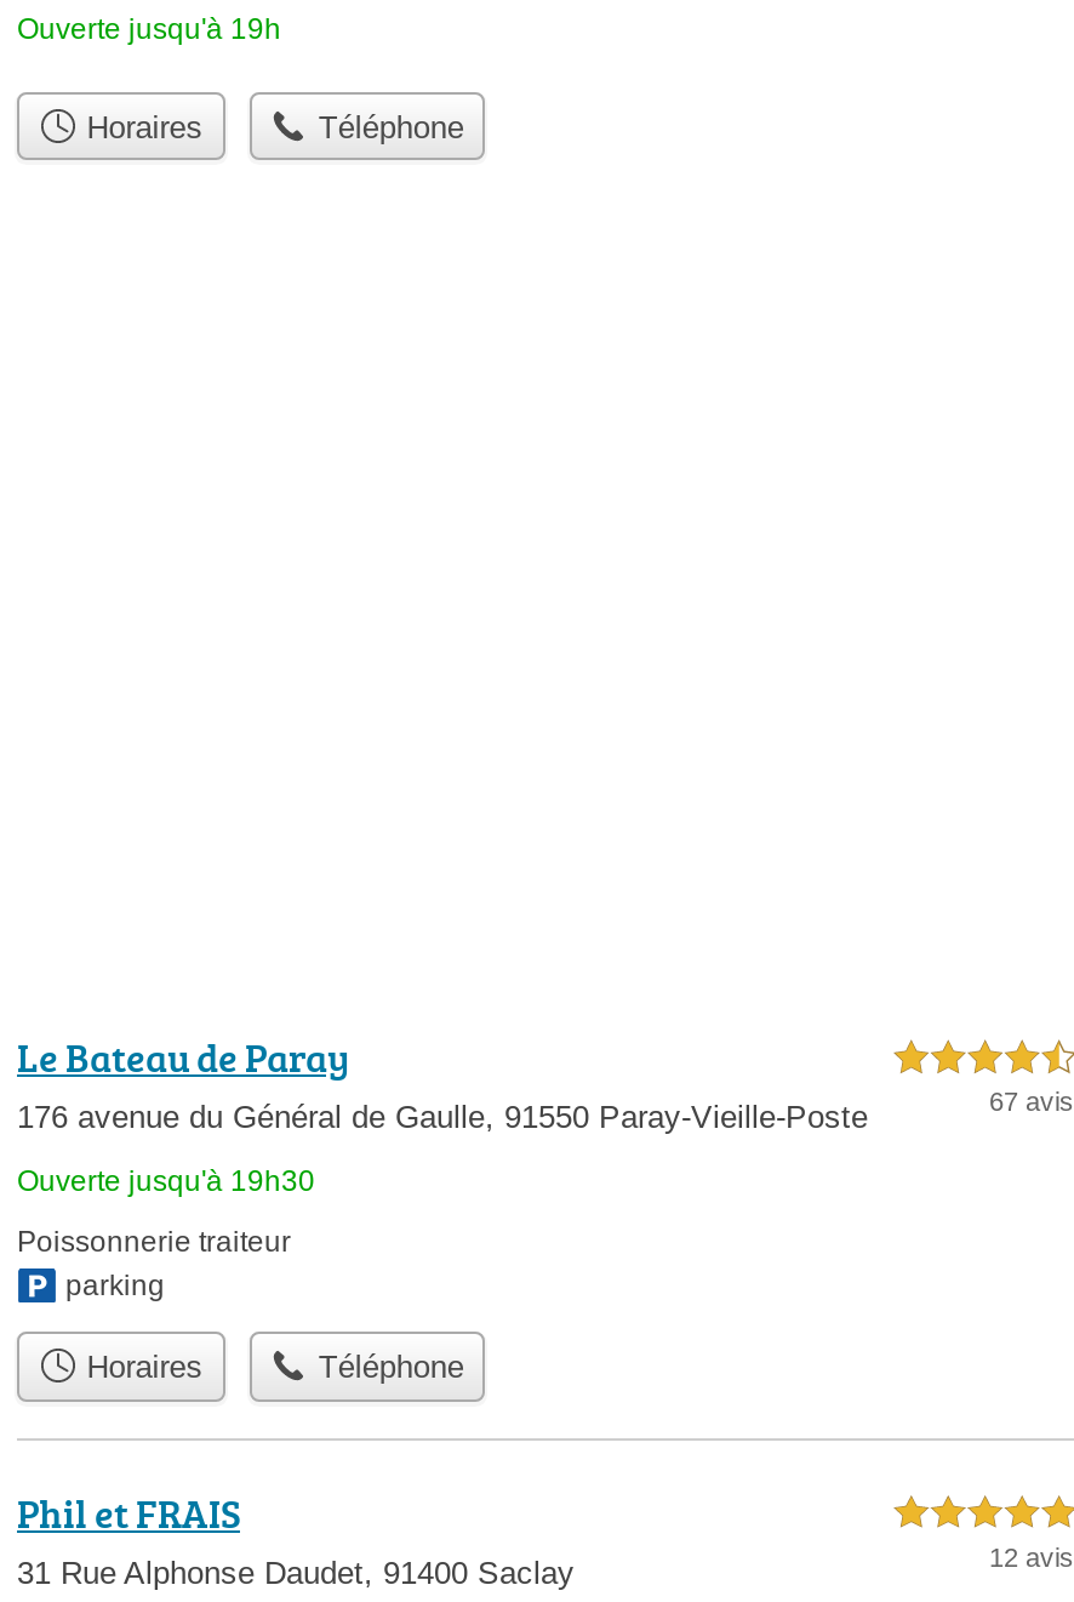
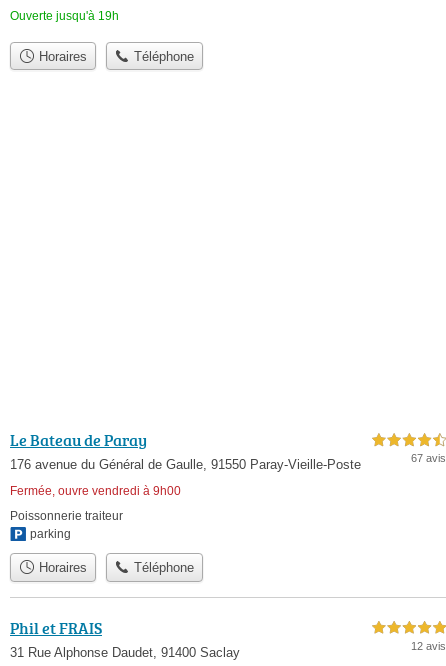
- Ouverte jusqu'à 19h30
+ Fermée, ouvre vendredi à 9h00
